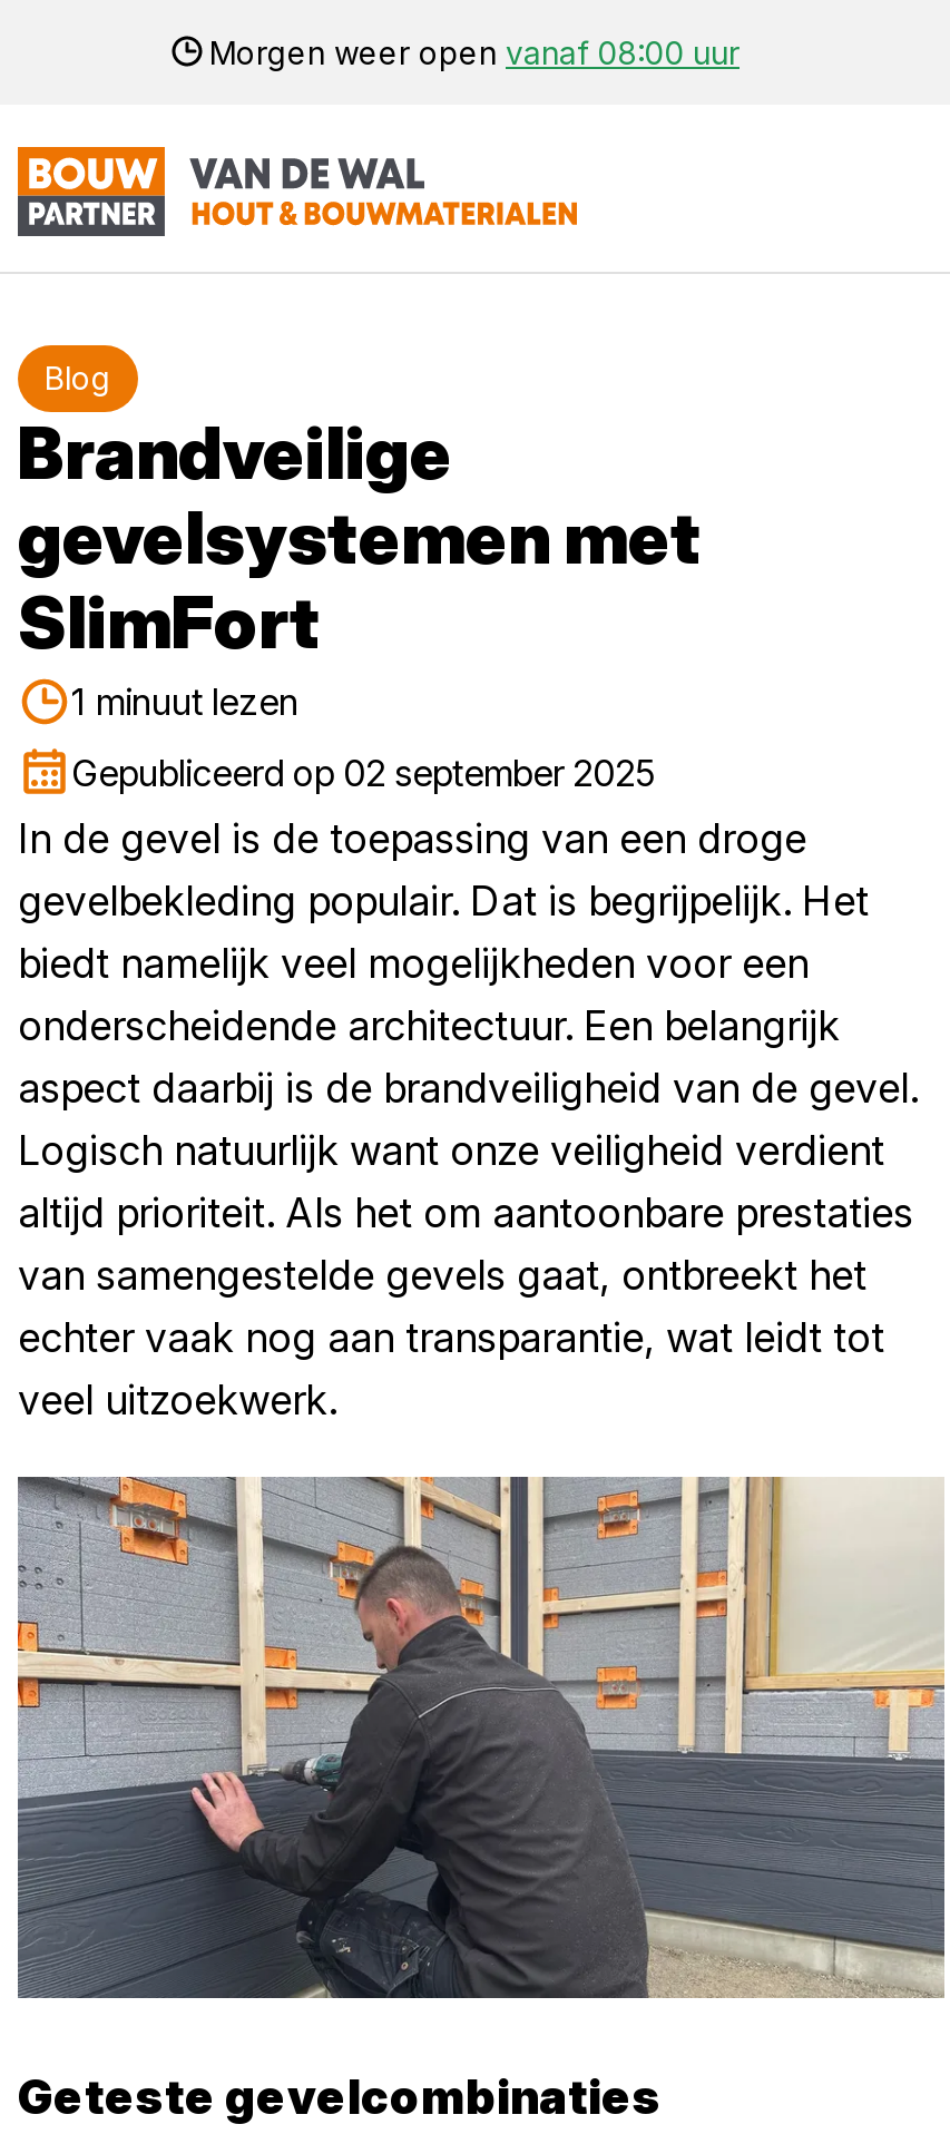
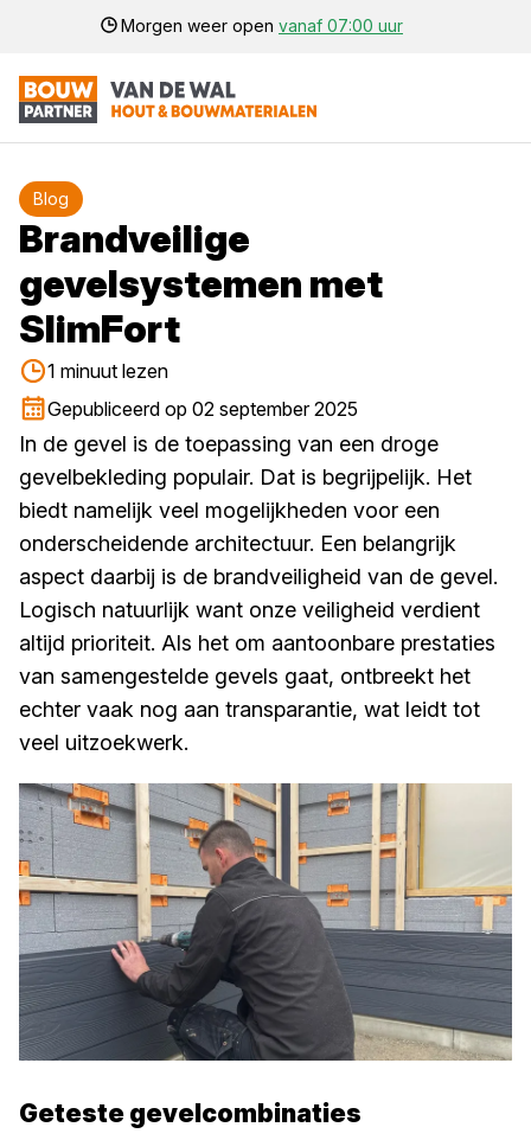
- Morgen weer open vanaf 08:00 uur
+ Morgen weer open vanaf 07:00 uur
